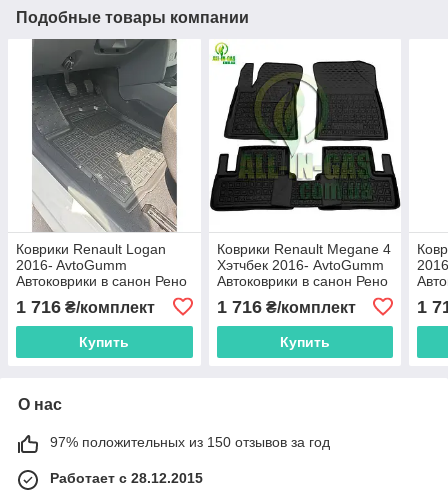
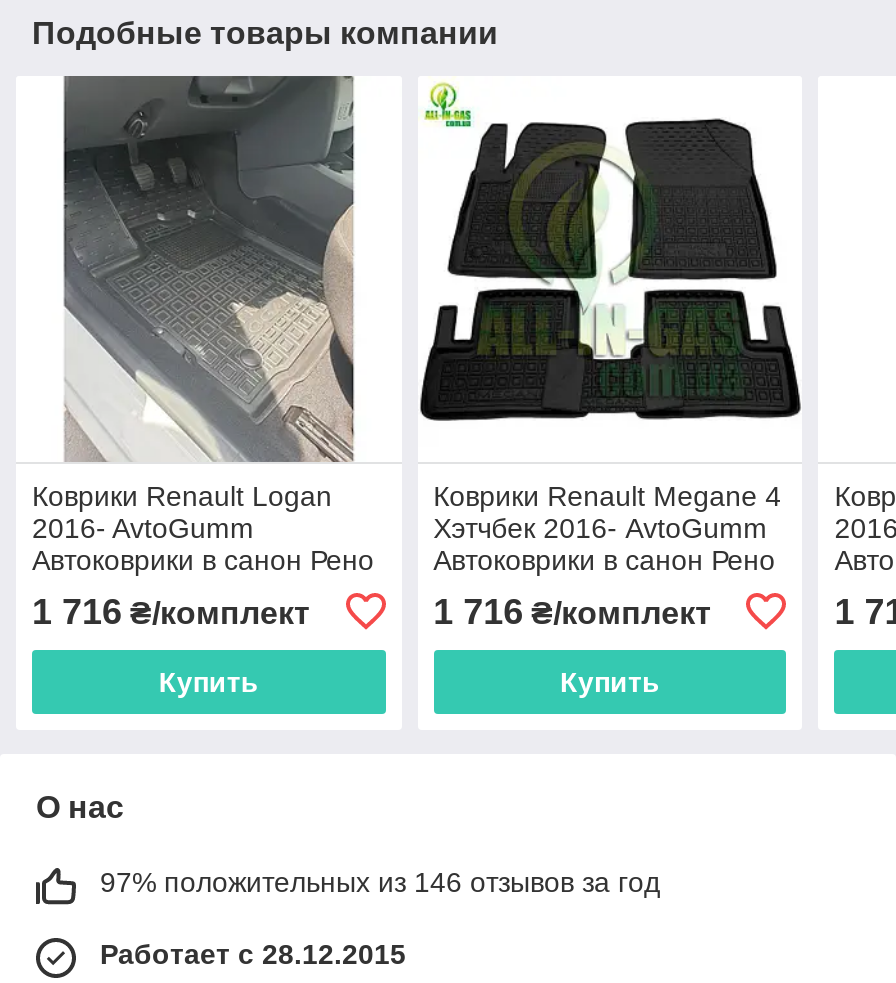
- 97% положительных из 150 отзывов за год
+ 97% положительных из 146 отзывов за год
